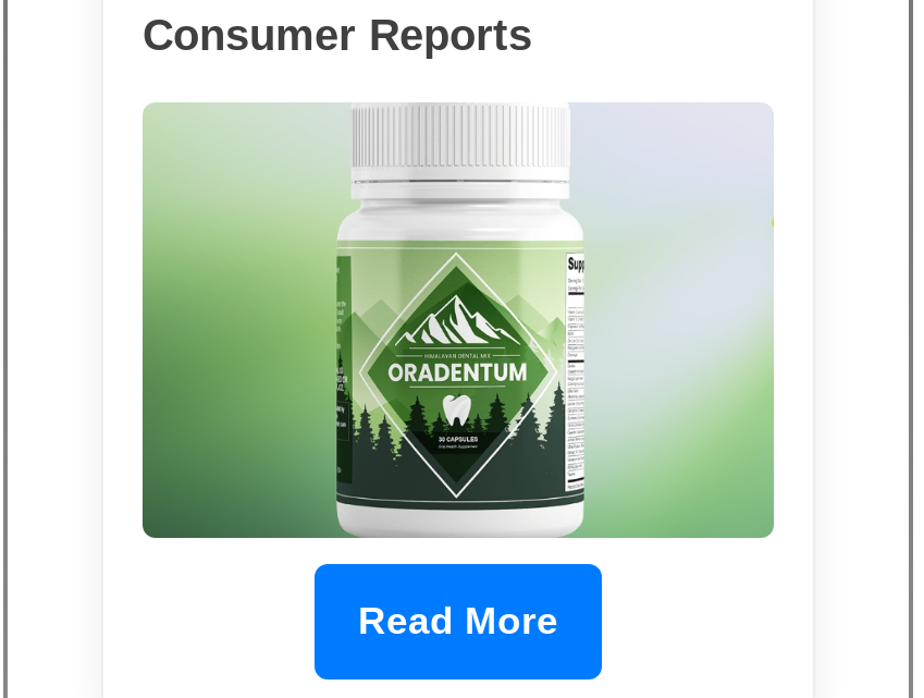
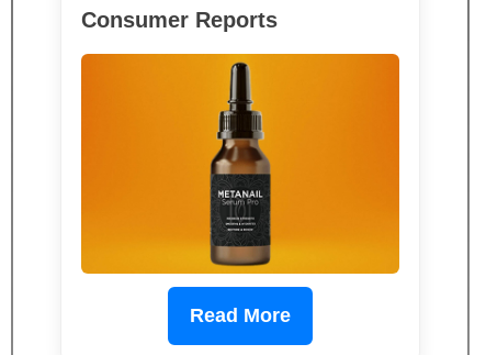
- [image]
+ [image]
